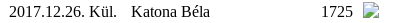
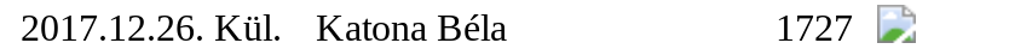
- 1725
+ 1727
